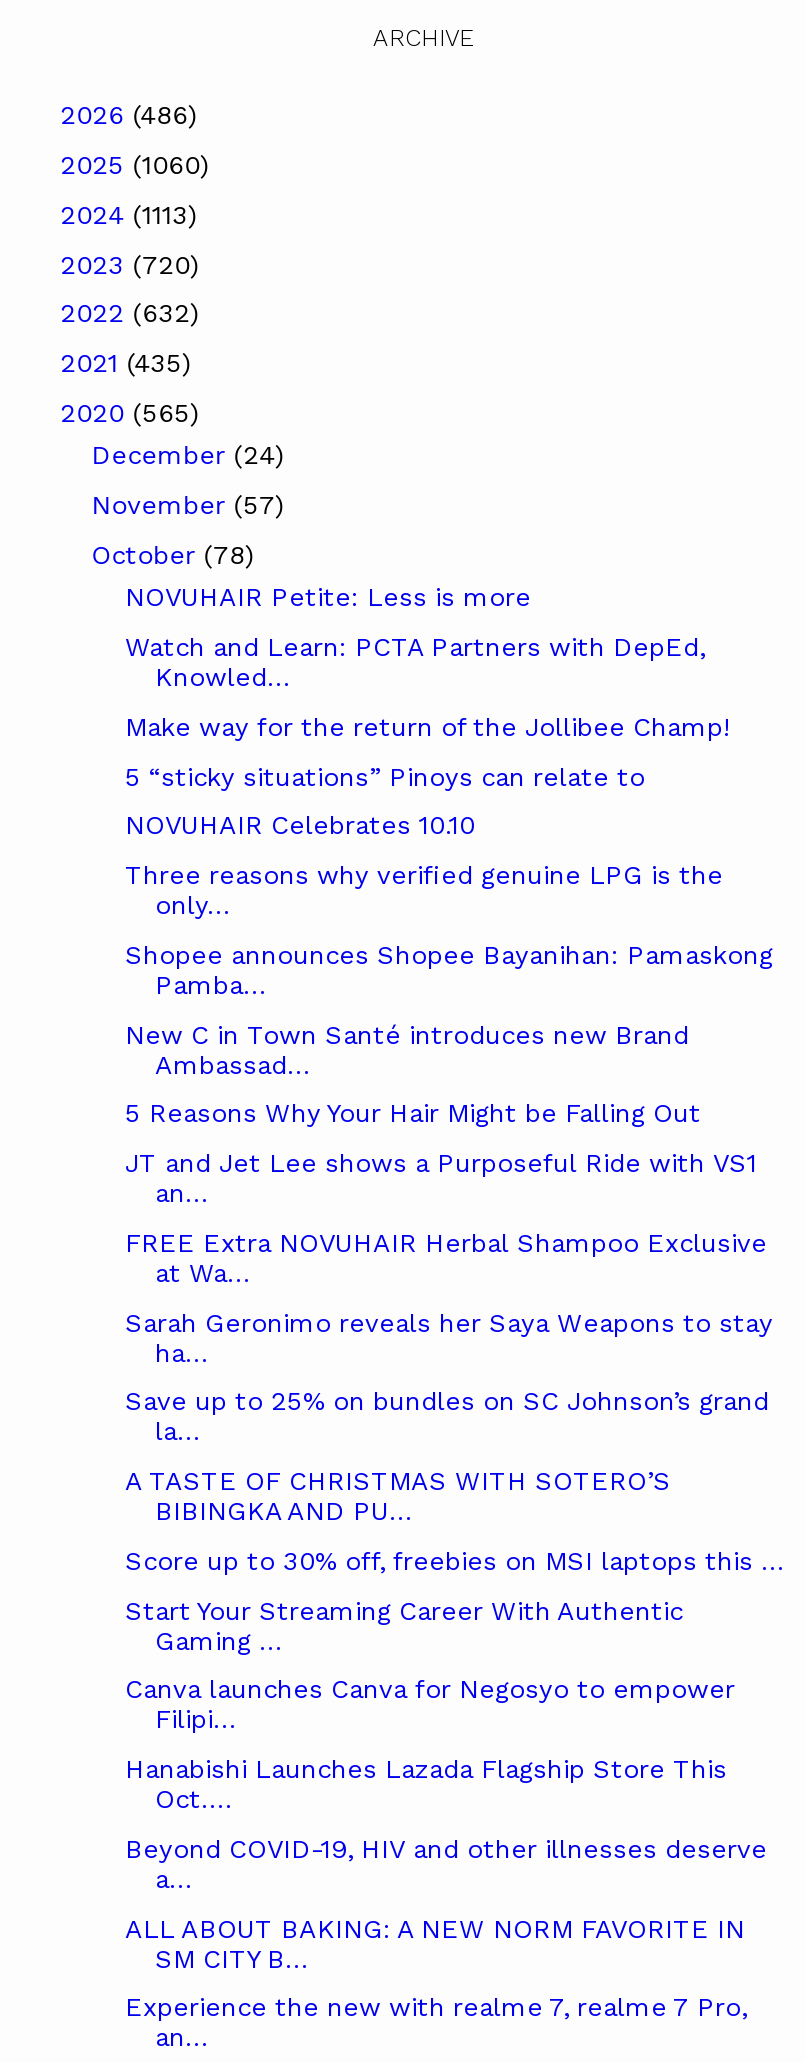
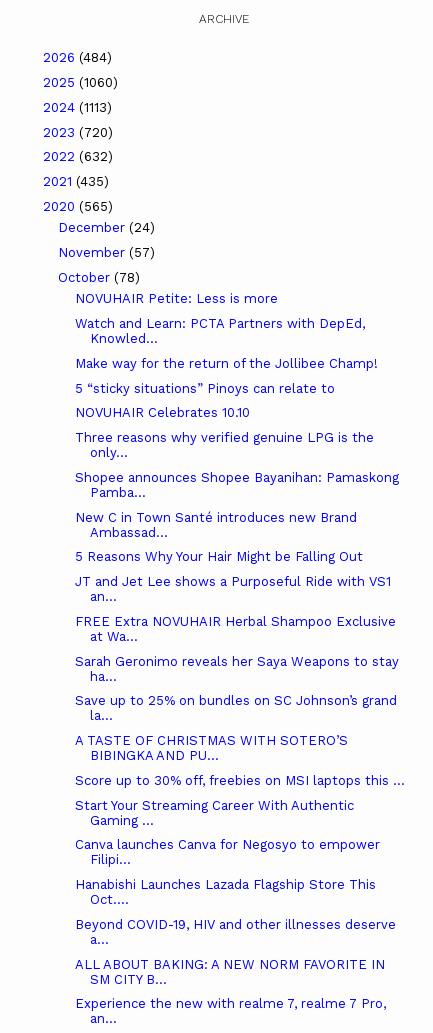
- 2026 (486)
+ 2026 (484)
